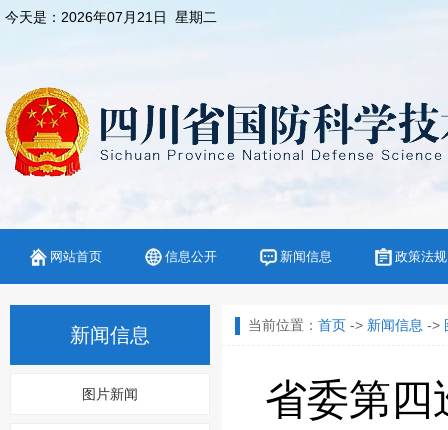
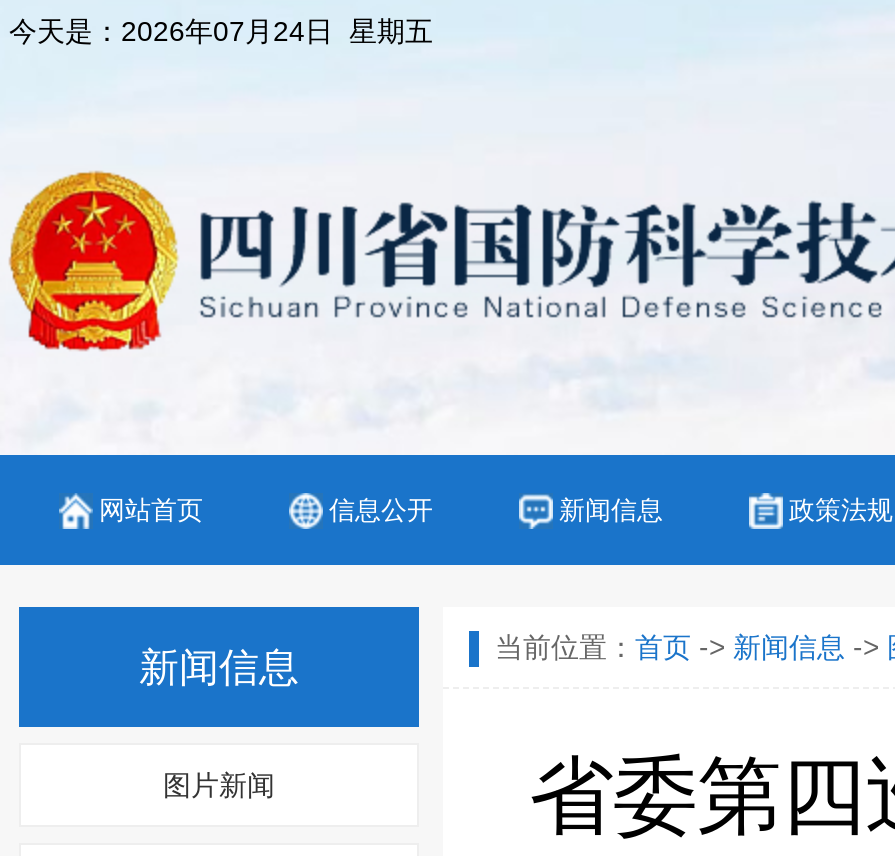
- 今天是：2026年07月21日 星期二
+ 今天是：2026年07月24日 星期五
